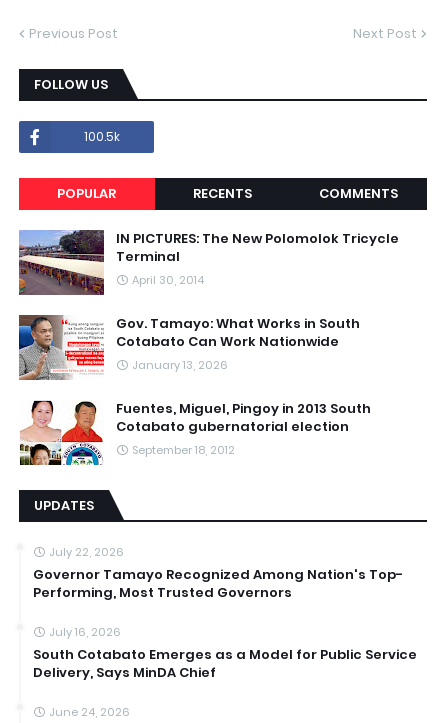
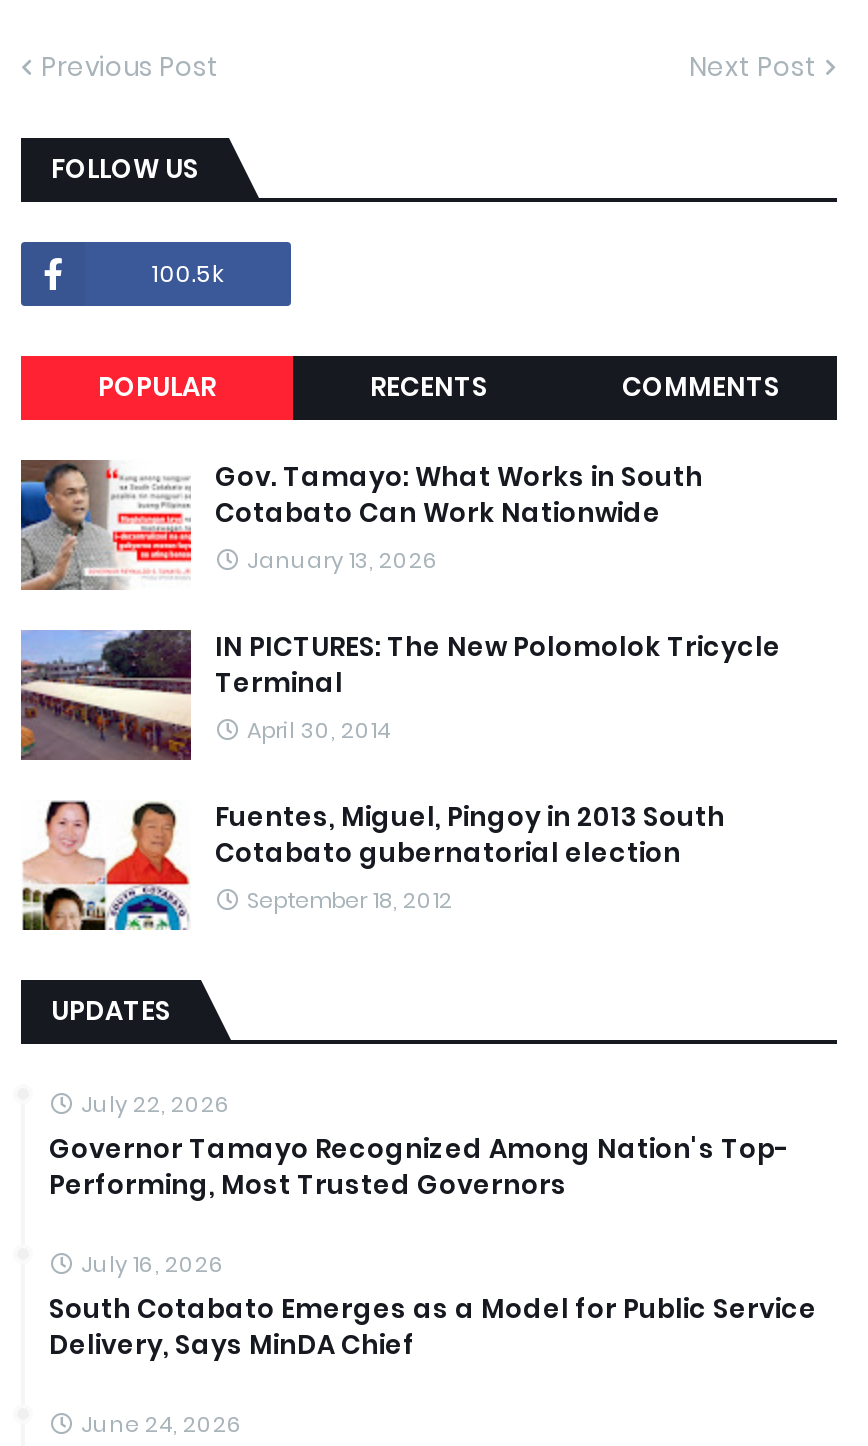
moved down: [image] | IN PICTURES: The New Polomolok Tricycle | Terminal | April 30, 2014

moved up: [image] | Gov. Tamayo: What Works in South | Cotabato Can Work Nationwide | January 13, 2026
